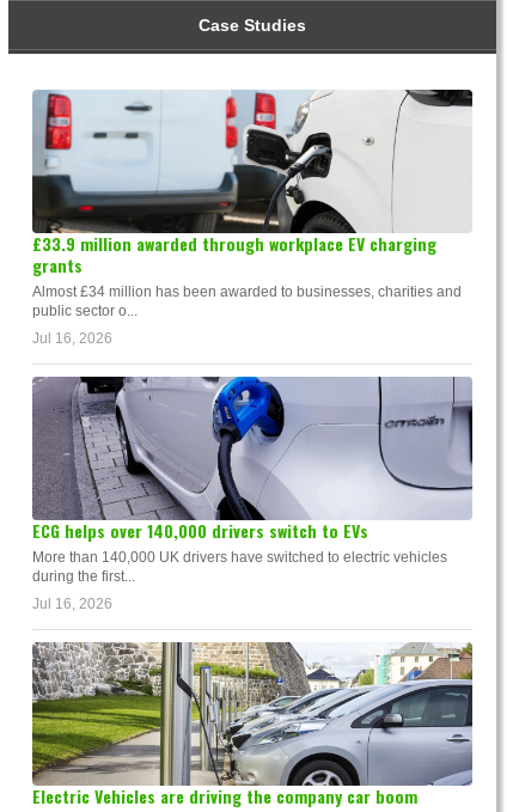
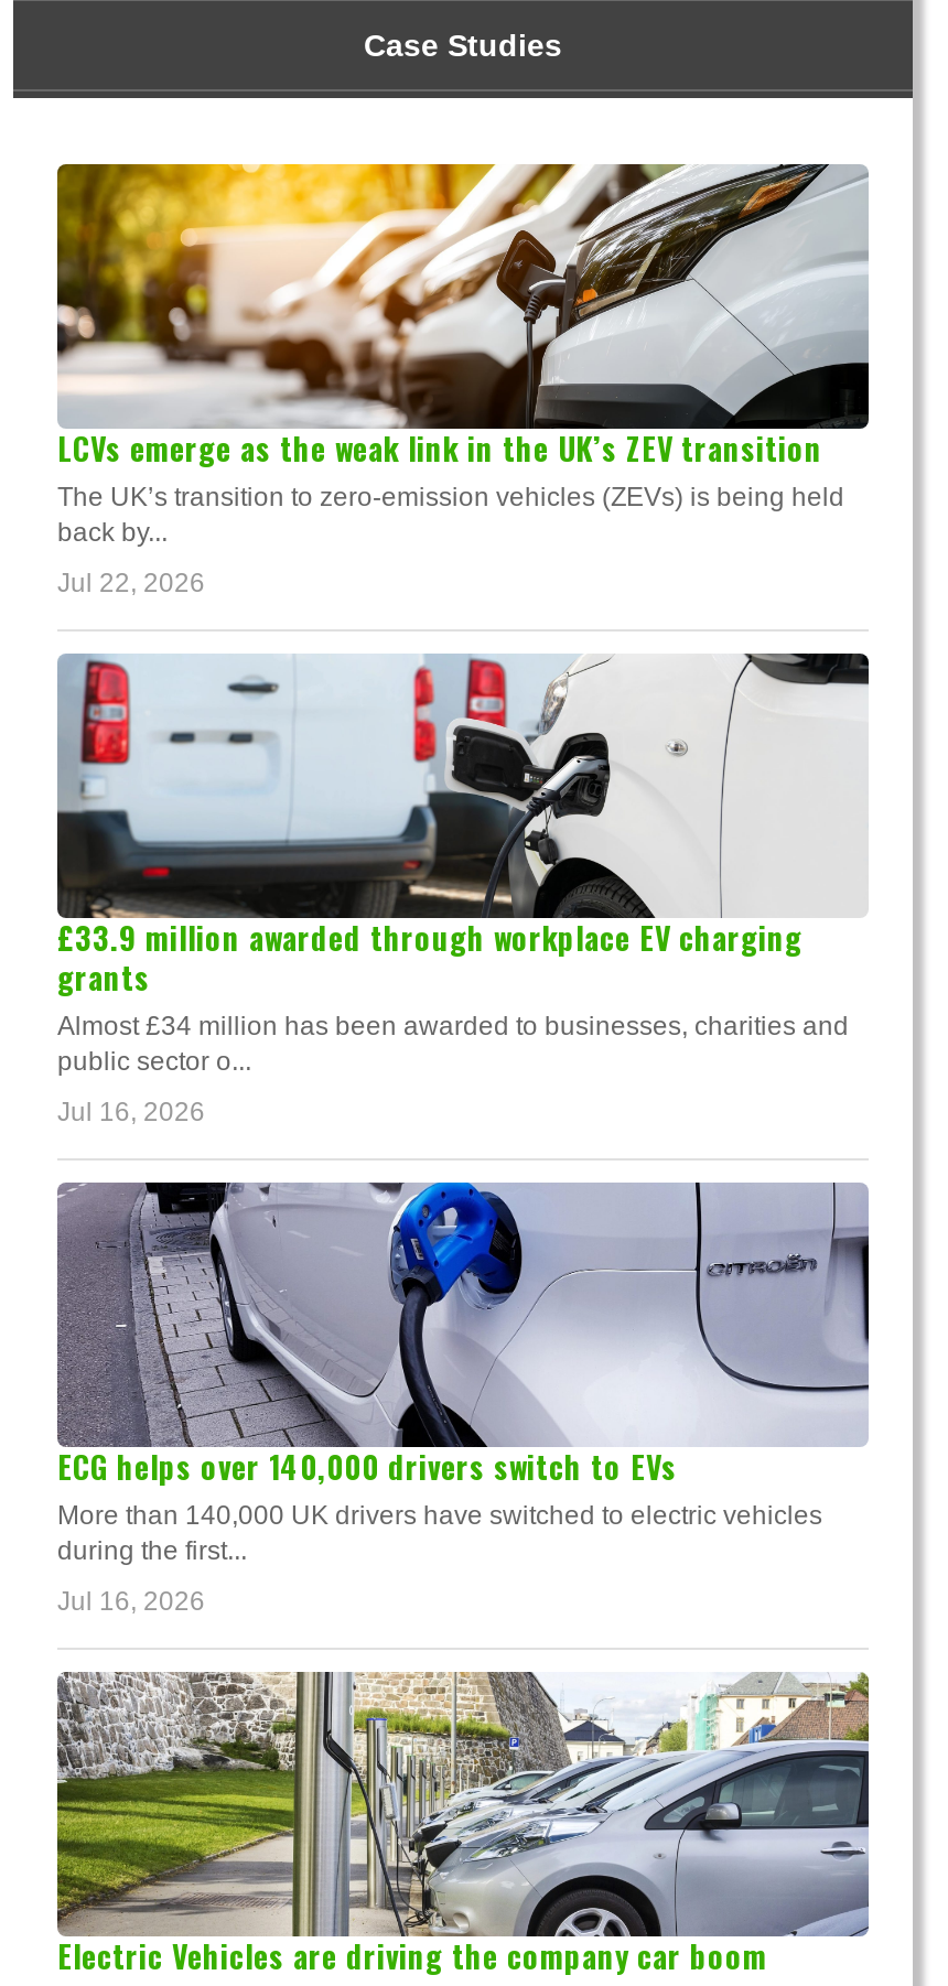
+ [image]
+ LCVs emerge as the weak link in the UK’s ZEV transition
+ The UK’s transition to zero-emission vehicles (ZEVs) is being held
+ back by...
+ Jul 22, 2026
